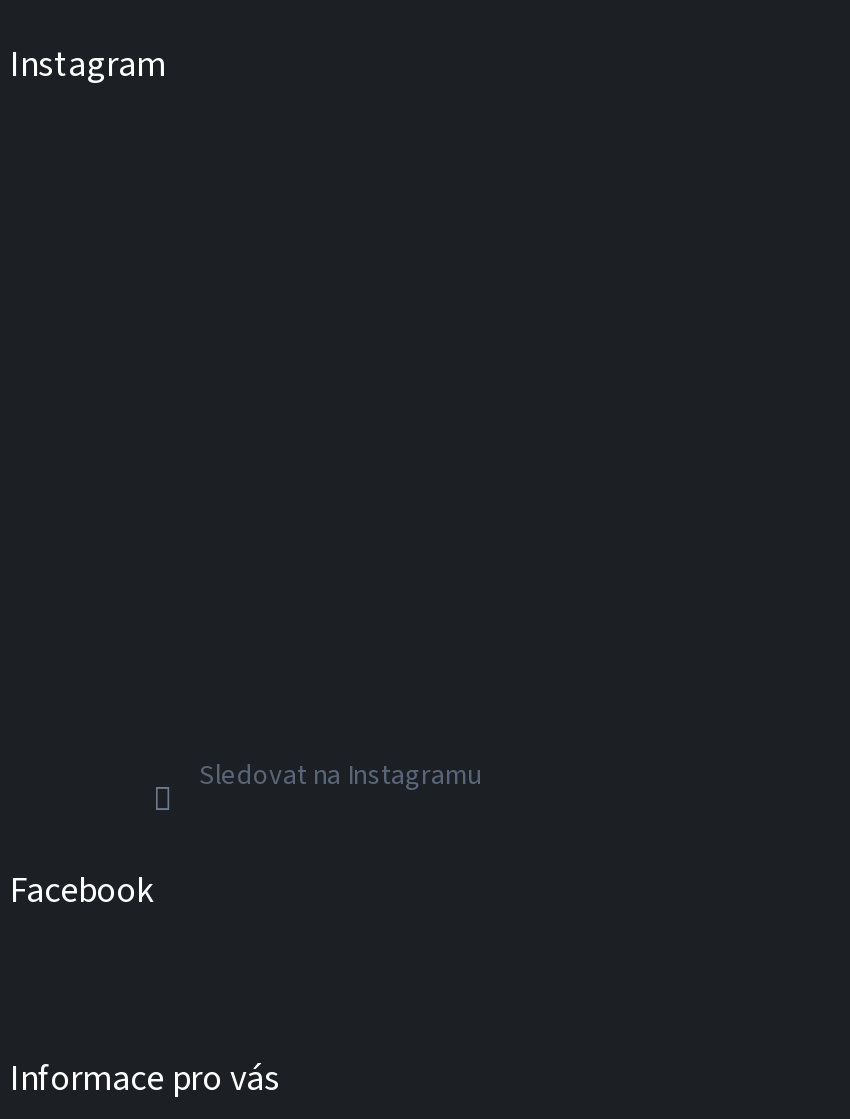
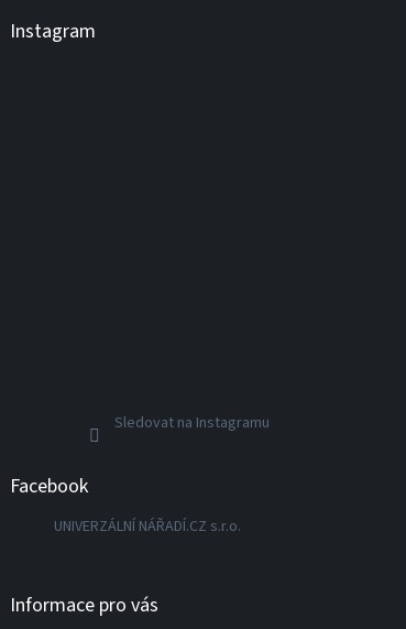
+ UNIVERZÁLNÍ NÁŘADÍ.CZ s.r.o.
